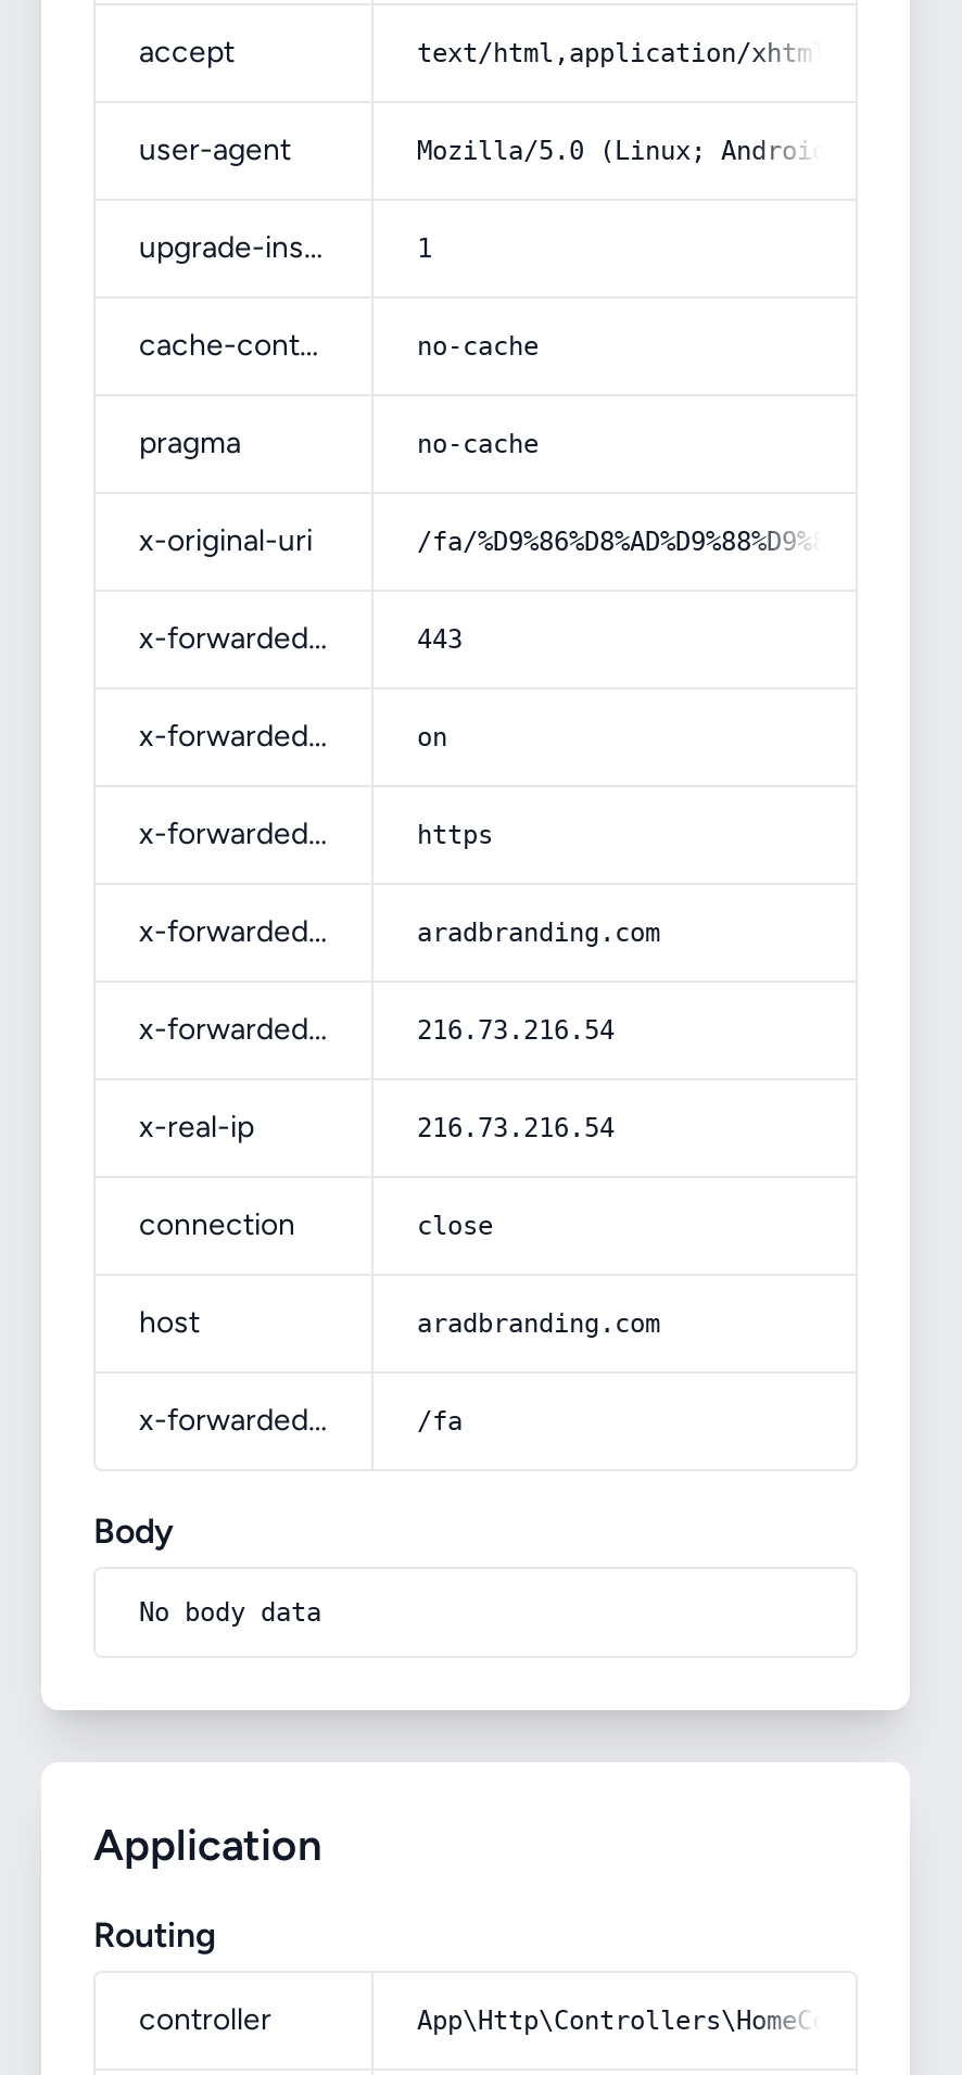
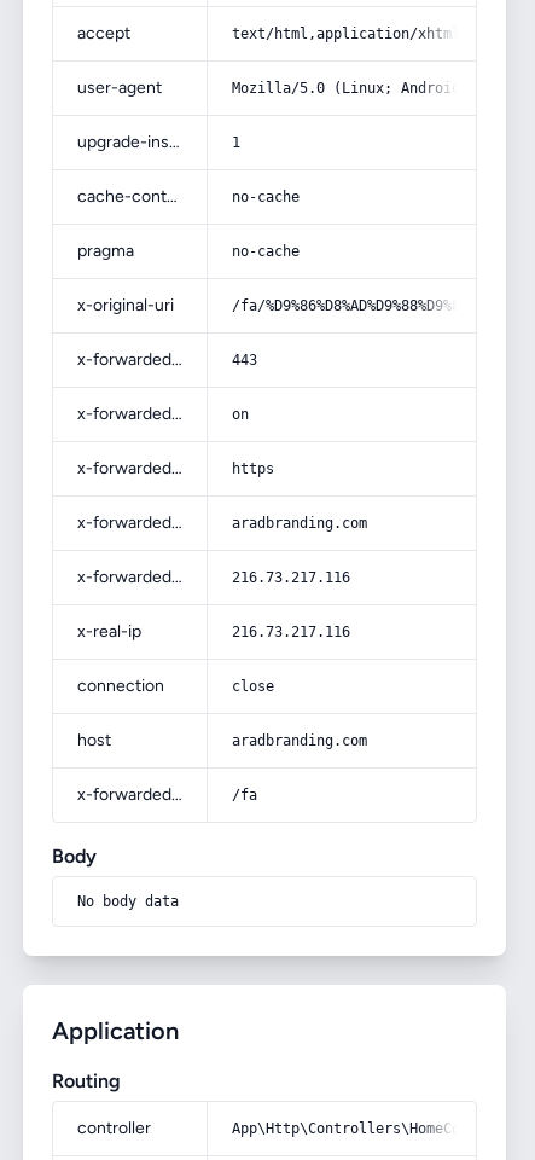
- 216.73.216.54
+ 216.73.217.116

- 216.73.216.54
+ 216.73.217.116
